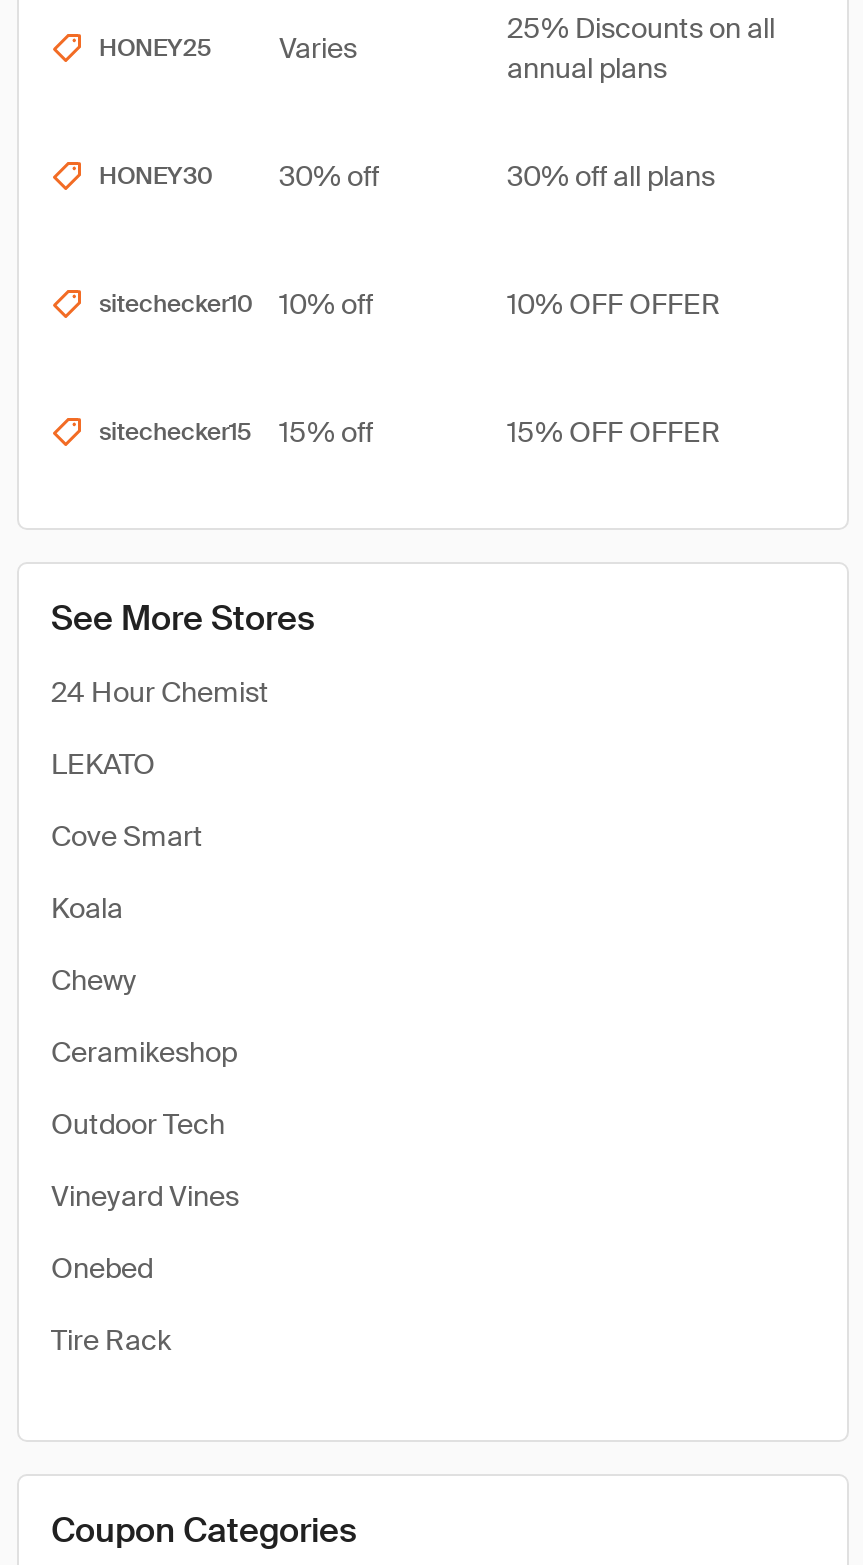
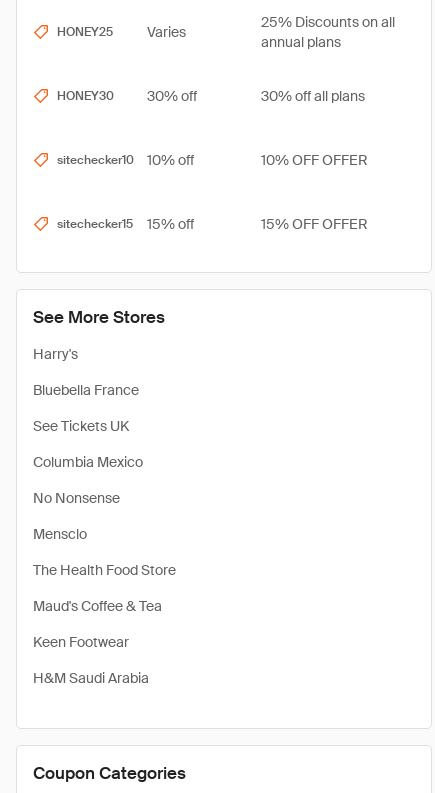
- 24 Hour Chemist
+ Harry's

- LEKATO
+ Bluebella France

- Cove Smart
+ See Tickets UK

- Koala
+ Columbia Mexico

- Chewy
+ No Nonsense

- Ceramikeshop
+ Mensclo

- Outdoor Tech
+ The Health Food Store

- Vineyard Vines
+ Maud's Coffee & Tea

- Onebed
+ Keen Footwear

- Tire Rack
+ H&M Saudi Arabia
